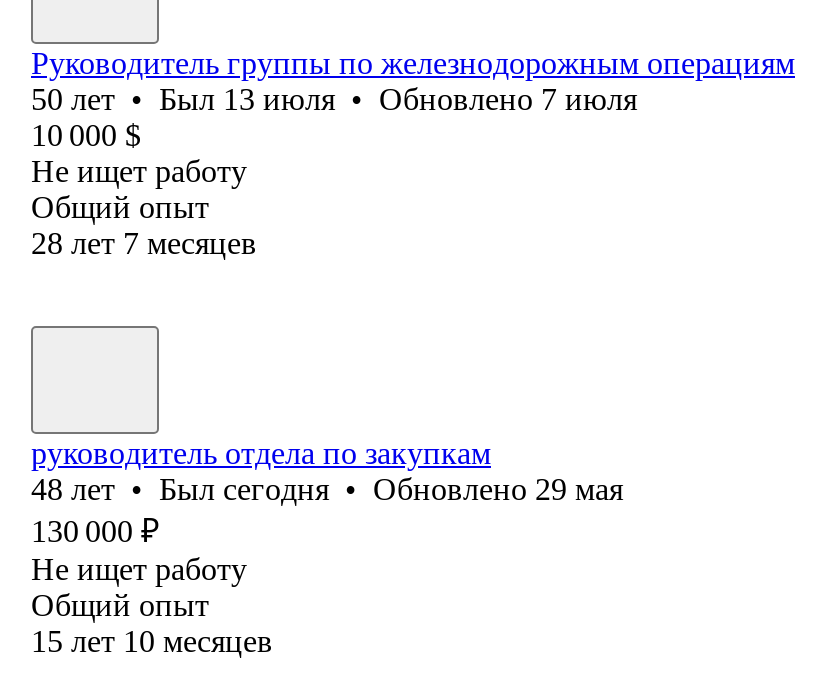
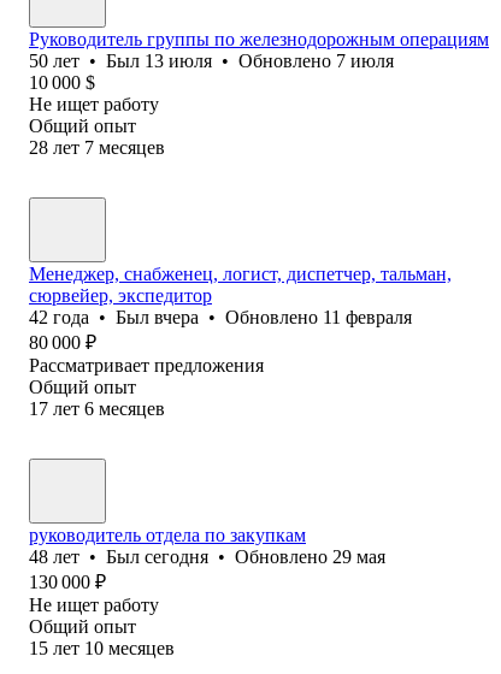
+ Менеджер, снабженец, логист, диспетчер, тальман,
+ сюрвейер, экспедитор
+ 42 года • Был вчера • Обновлено 11 февраля
+ 80 000 ₽
+ Рассматривает предложения
+ Общий опыт
+ 17 лет 6 месяцев
